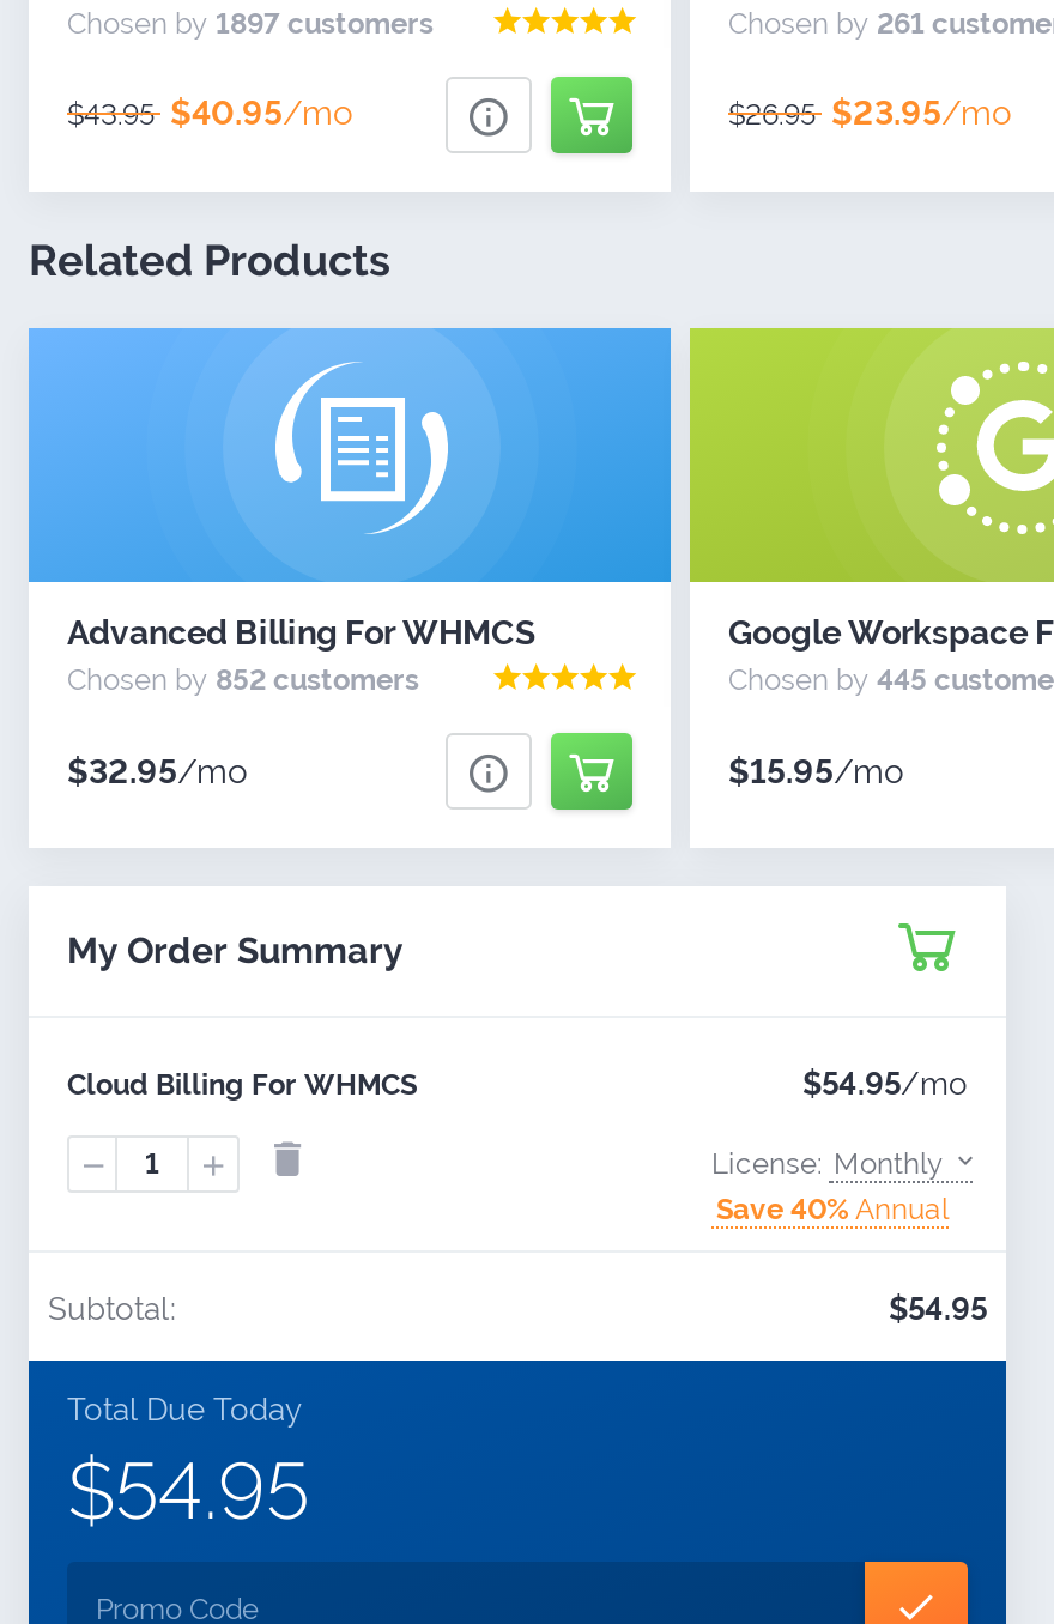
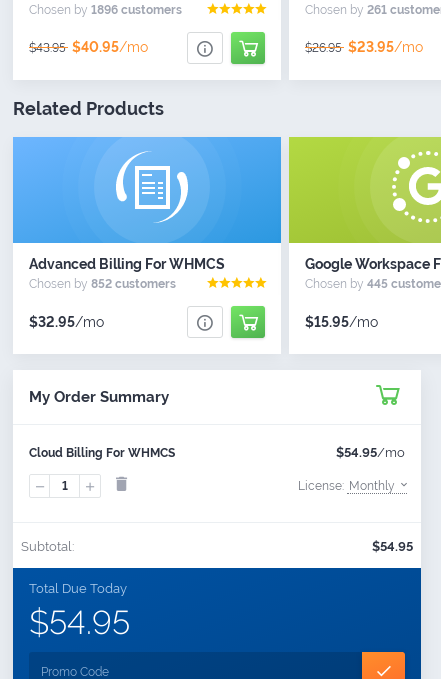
- Chosen by 1897 customers
+ Chosen by 1896 customers

- Save 40% Annual
